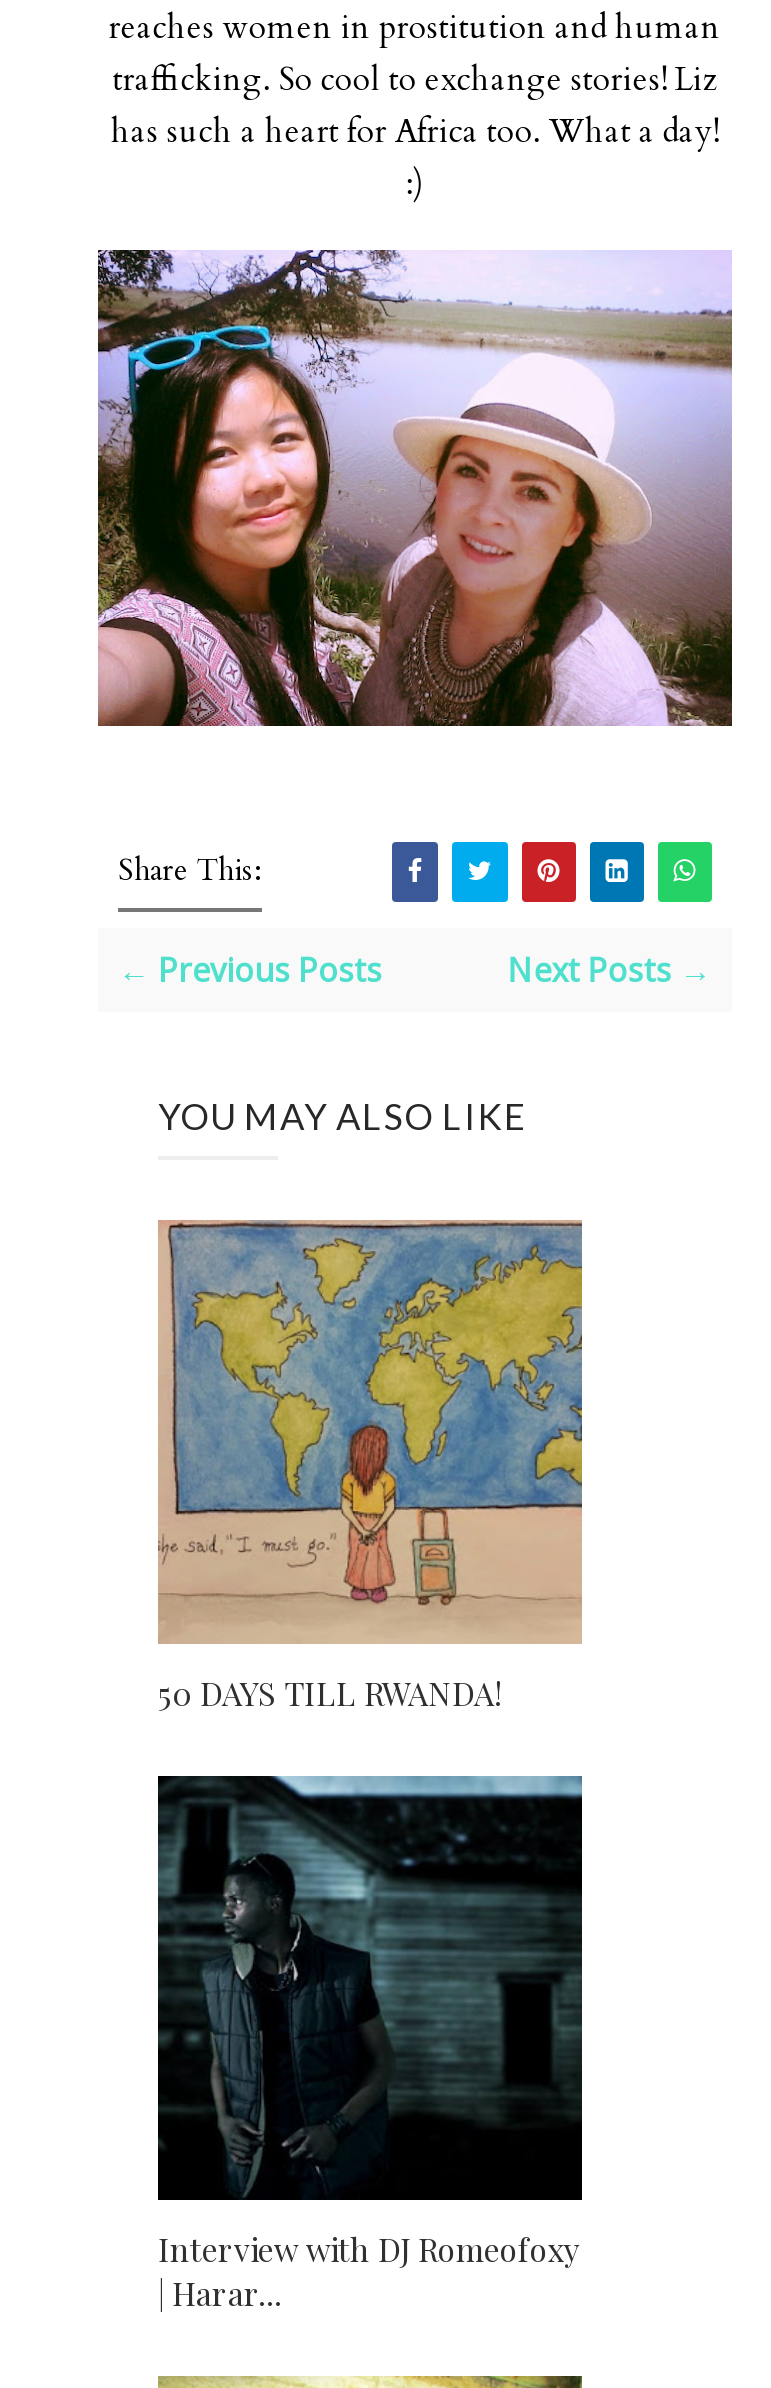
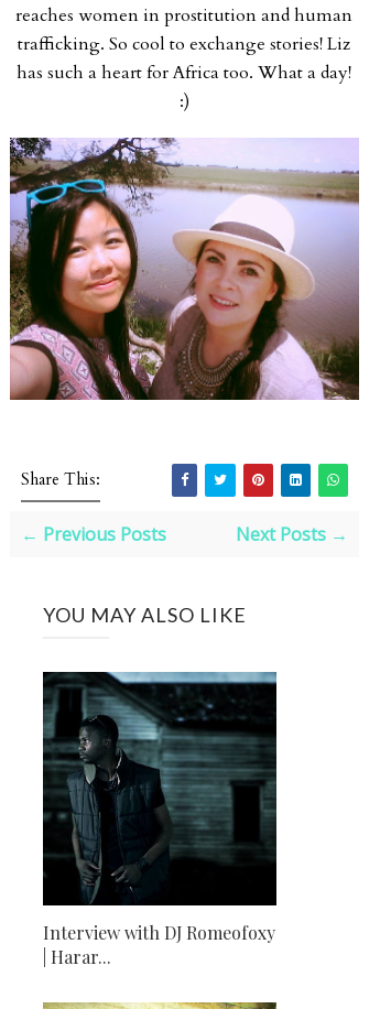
- [image]
- 50 DAYS TILL RWANDA!
